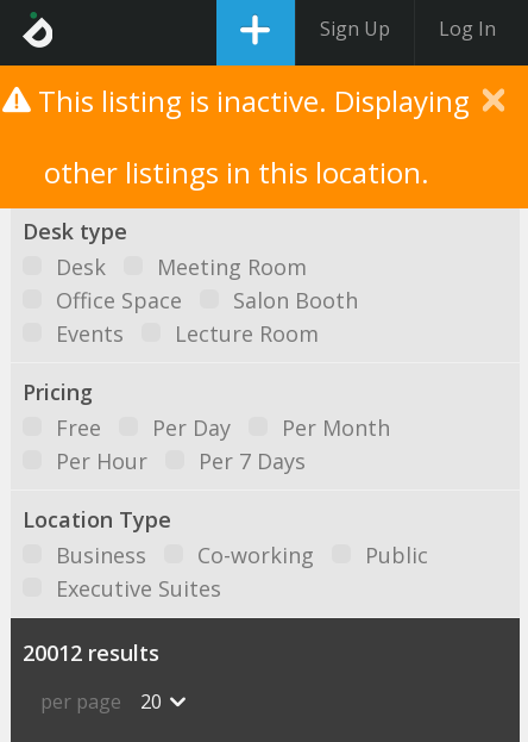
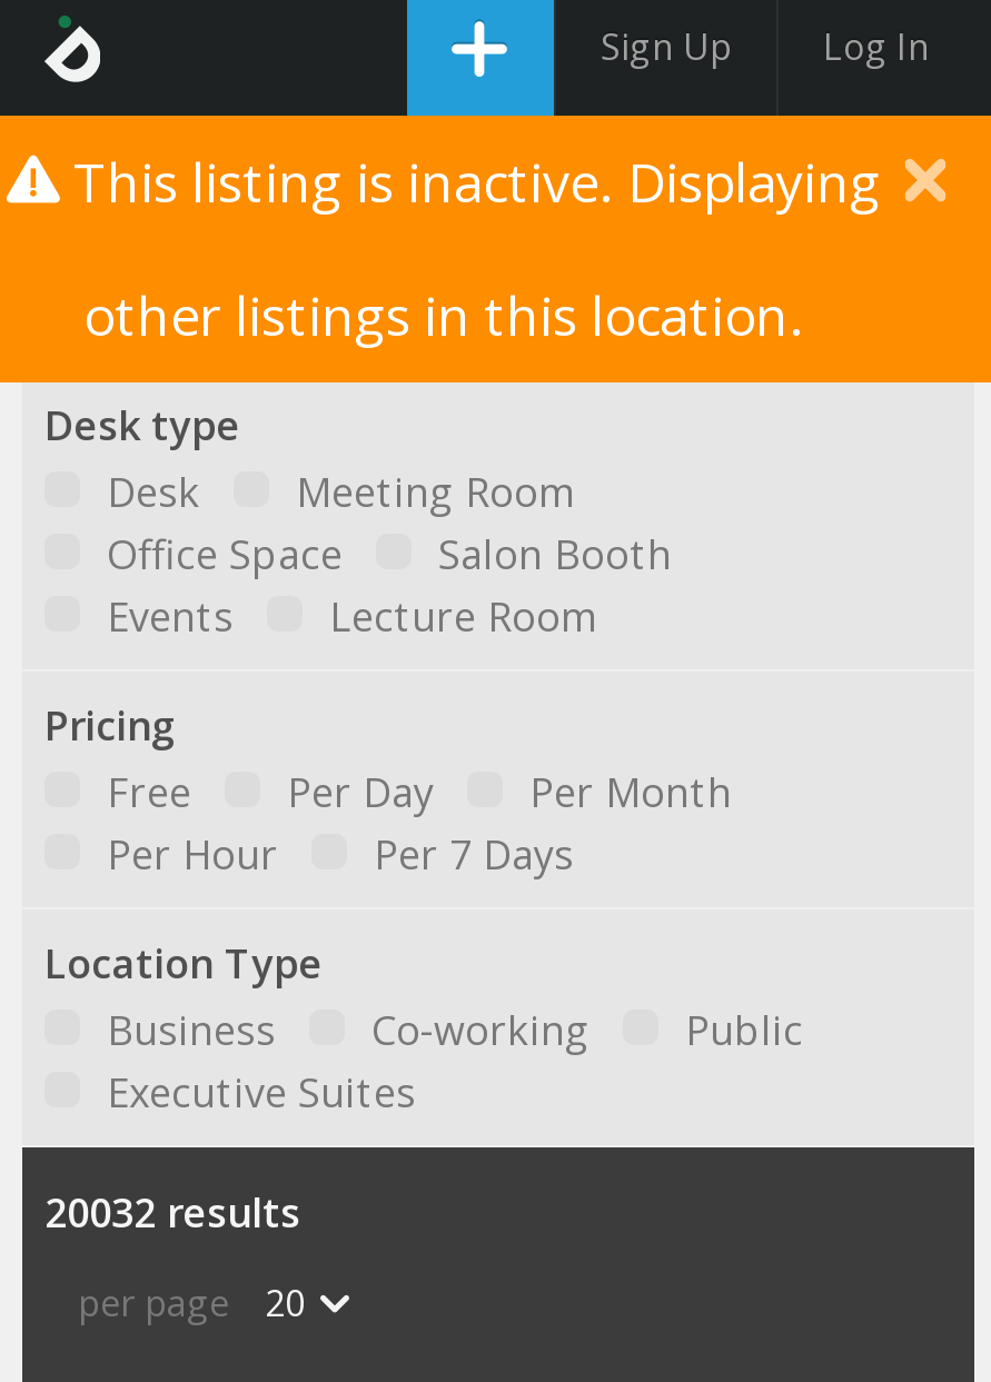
- 20012 results
+ 20032 results
